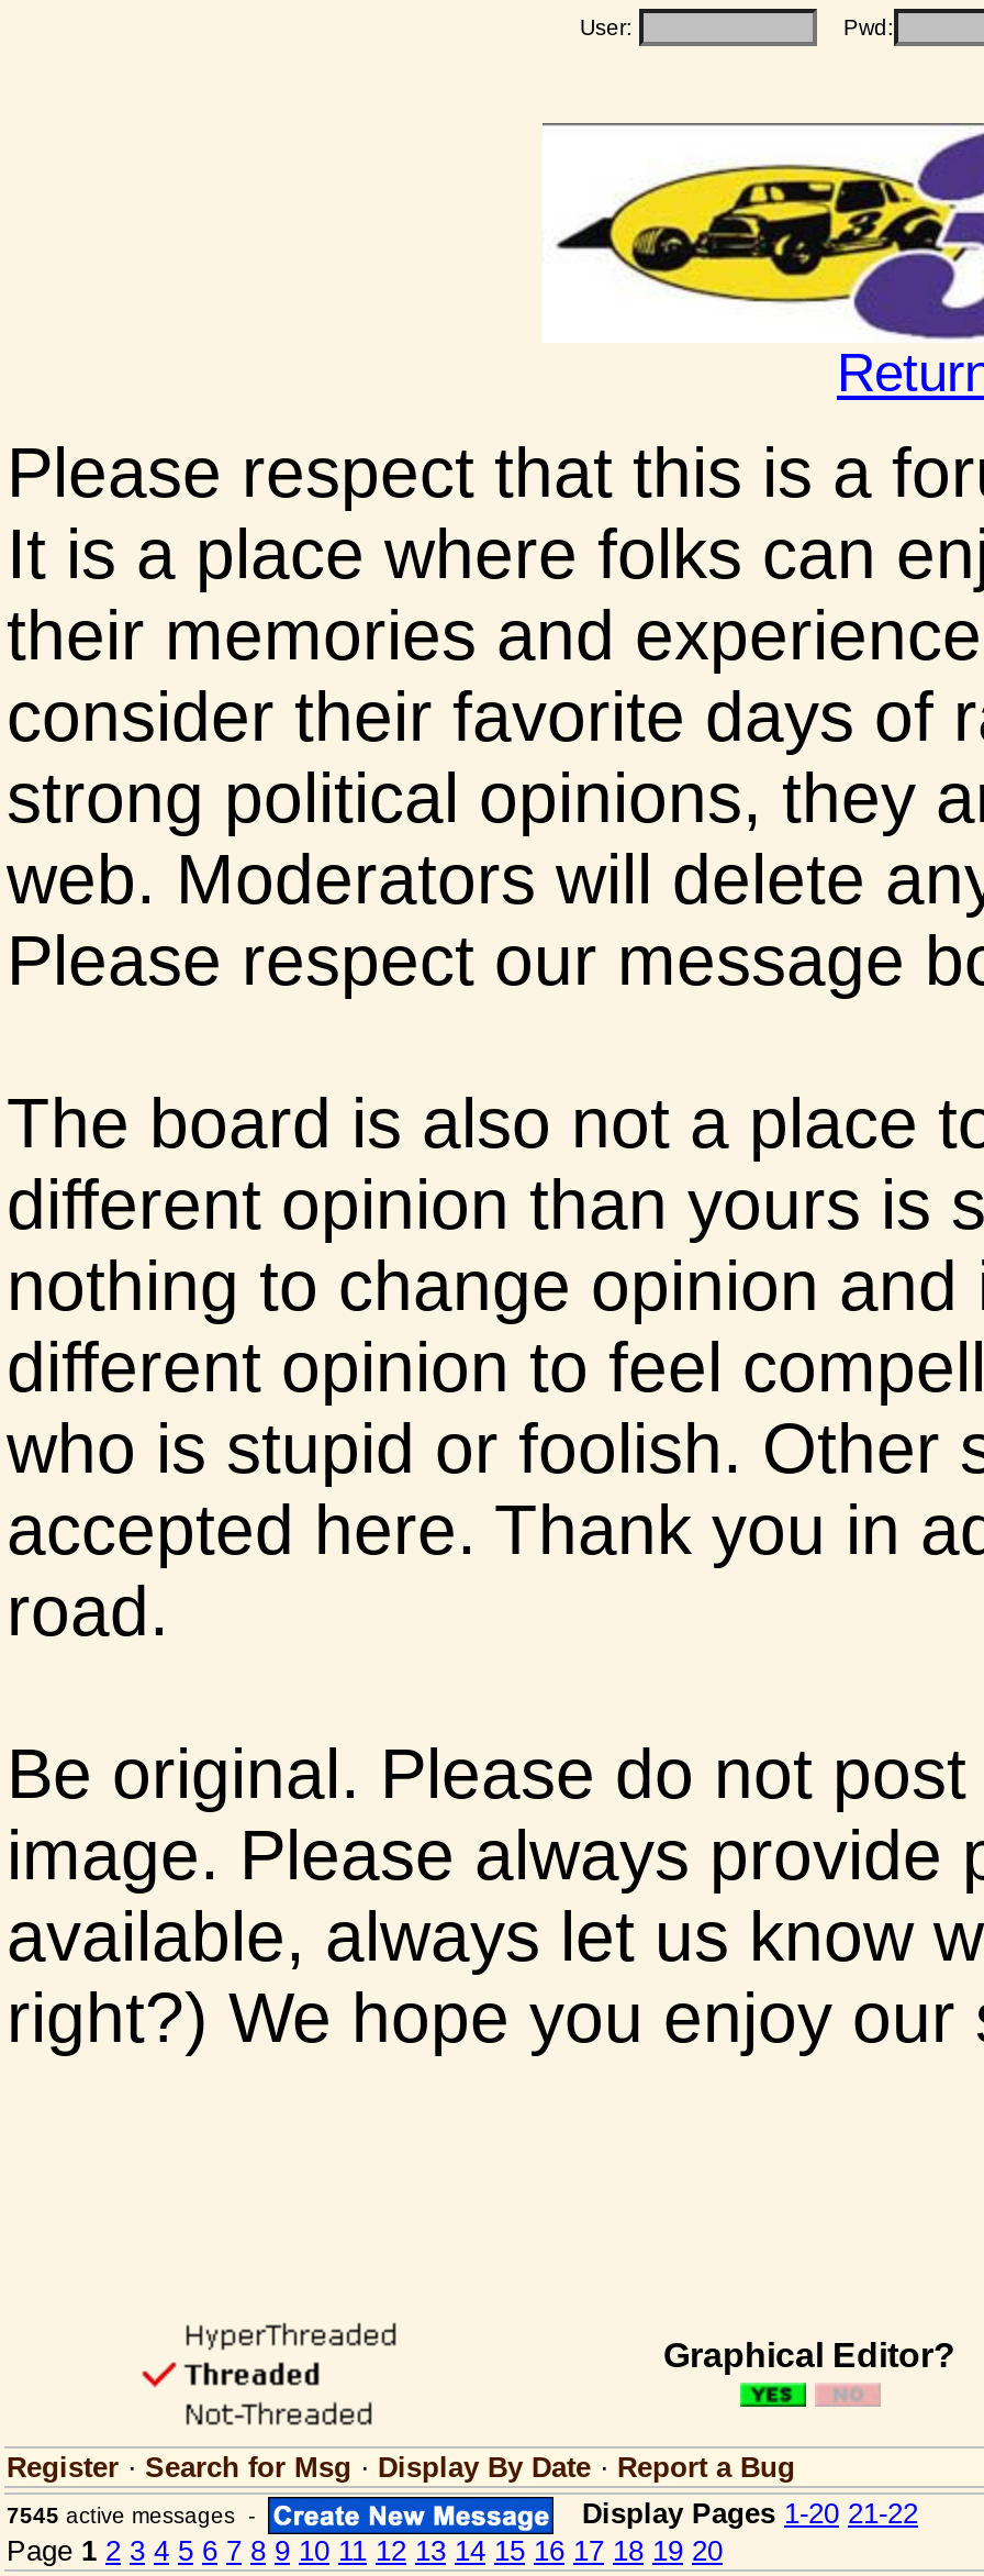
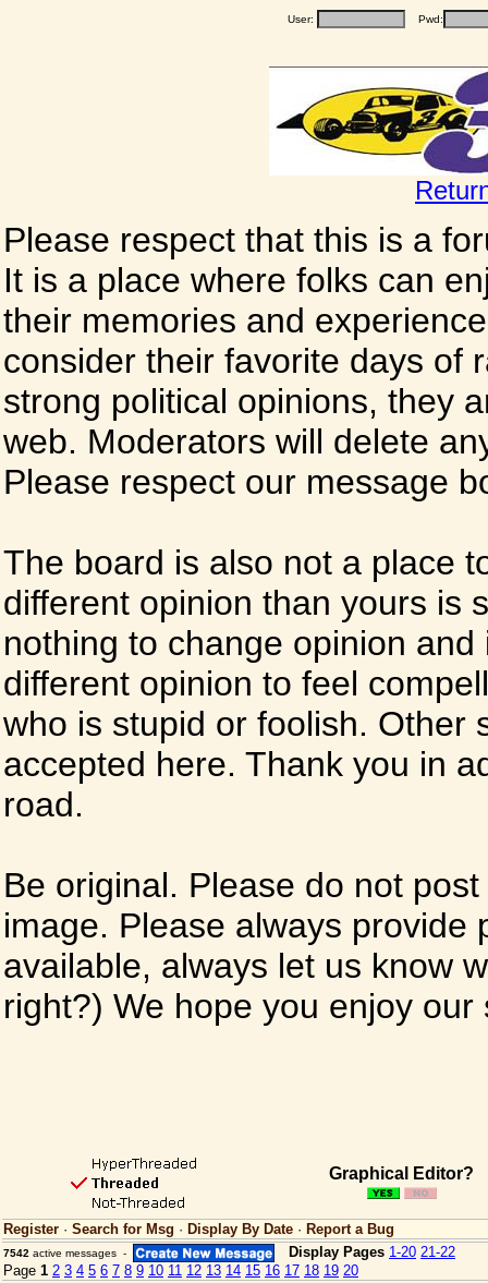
- 7545 active messages -
+ 7542 active messages -
